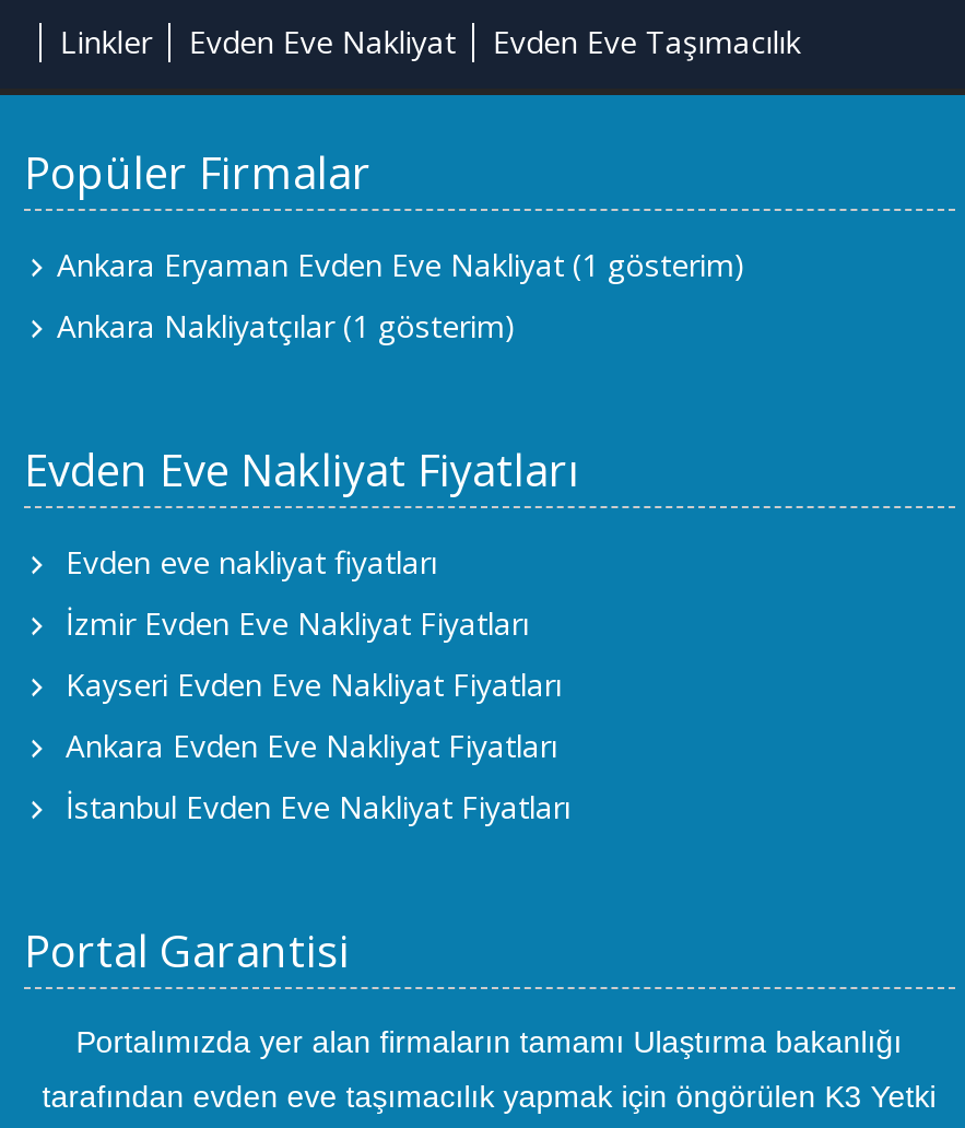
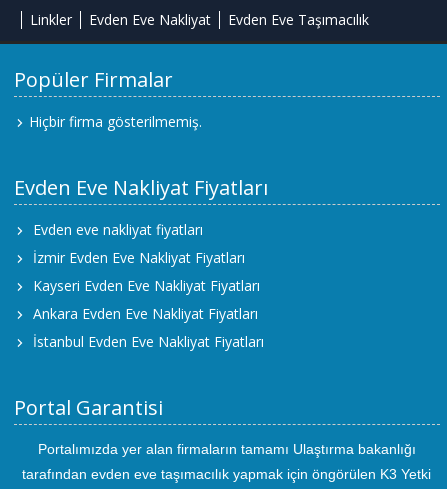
- Ankara Eryaman Evden Eve Nakliyat (1 gösterim)
- Ankara Nakliyatçılar (1 gösterim)
+ Hiçbir firma gösterilmemiş.
